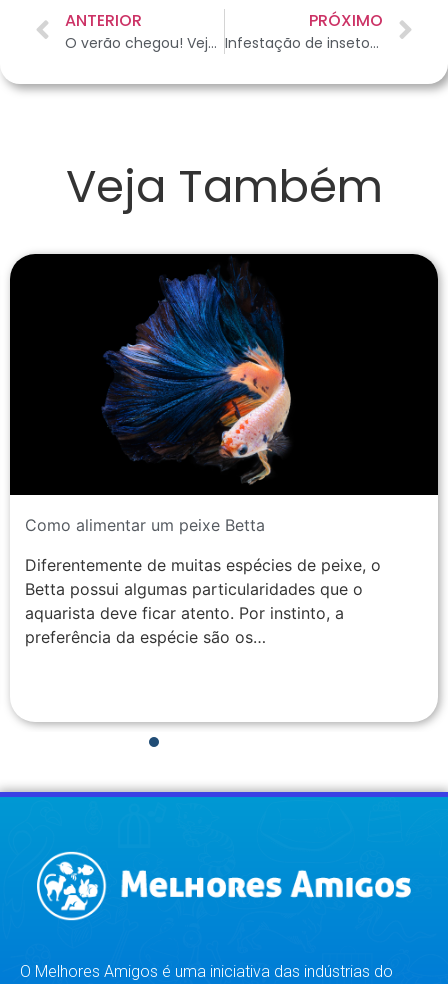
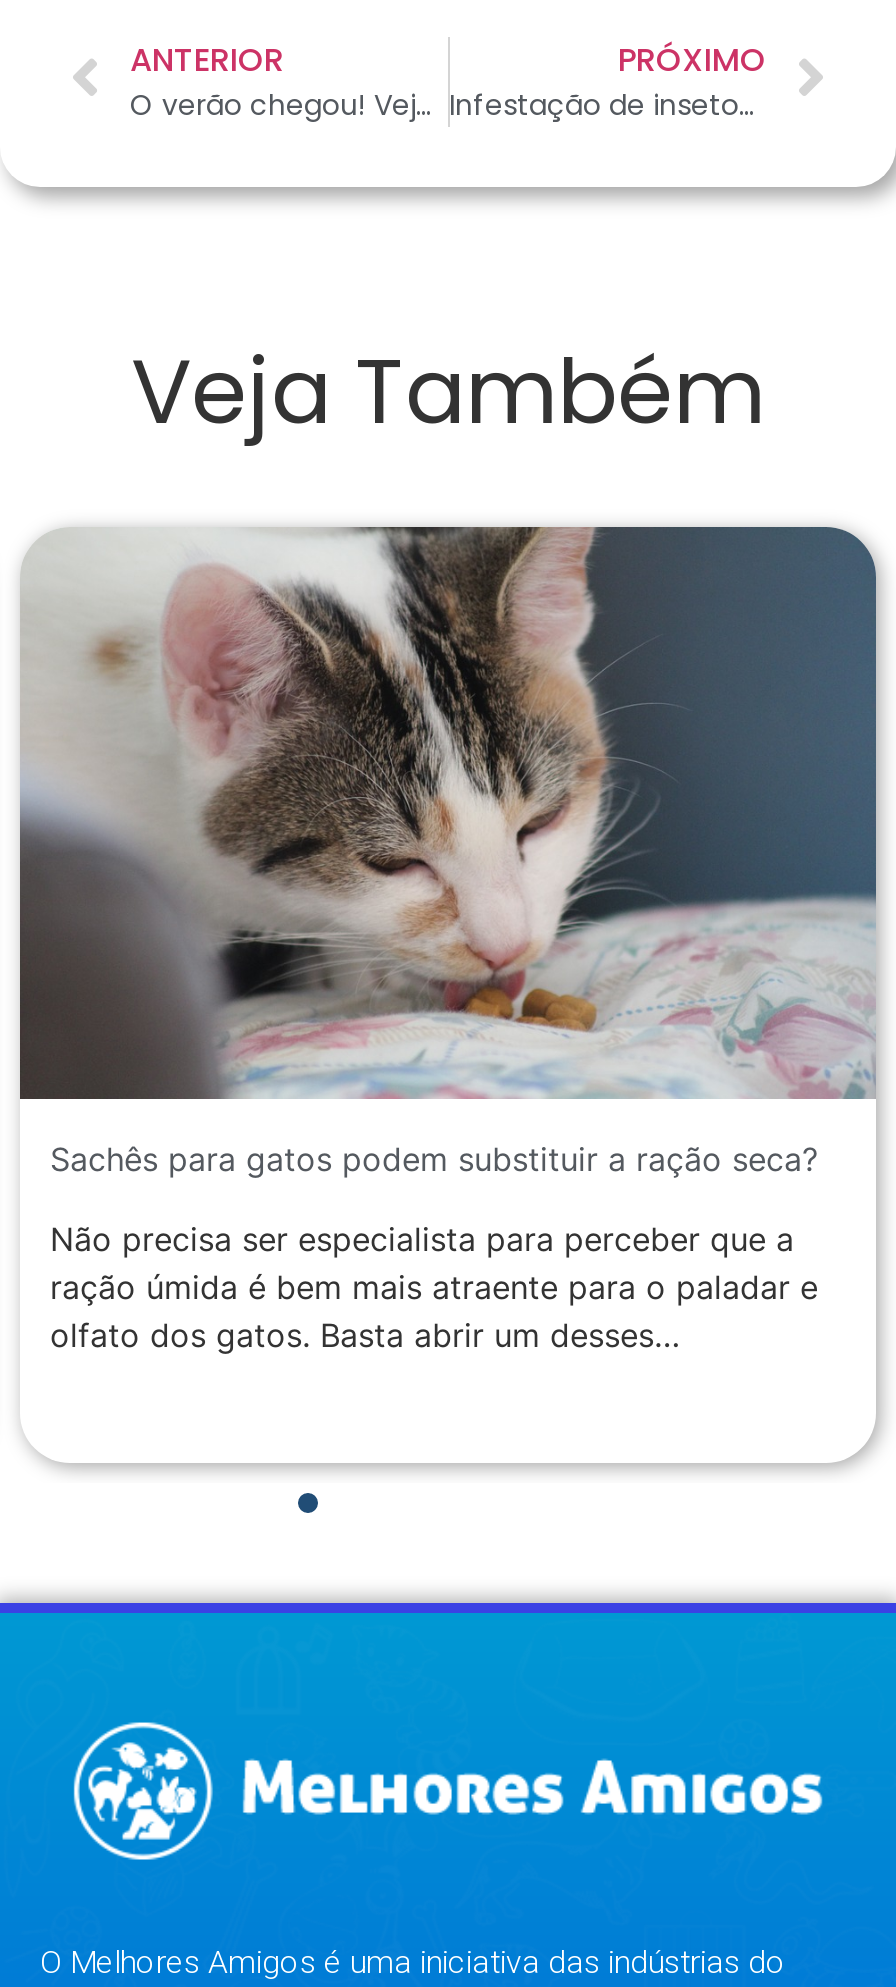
- [image]
- Como alimentar um peixe Betta
+ [image]
+ Sachês para gatos podem substituir a ração seca?

- Diferentemente de muitas espécies de peixe, o
- Betta possui algumas particularidades que o
- aquarista deve ficar atento. Por instinto, a
- preferência da espécie são os…
+ Não precisa ser especialista para perceber que a
+ ração úmida é bem mais atraente para o paladar e
+ olfato dos gatos. Basta abrir um desses…
